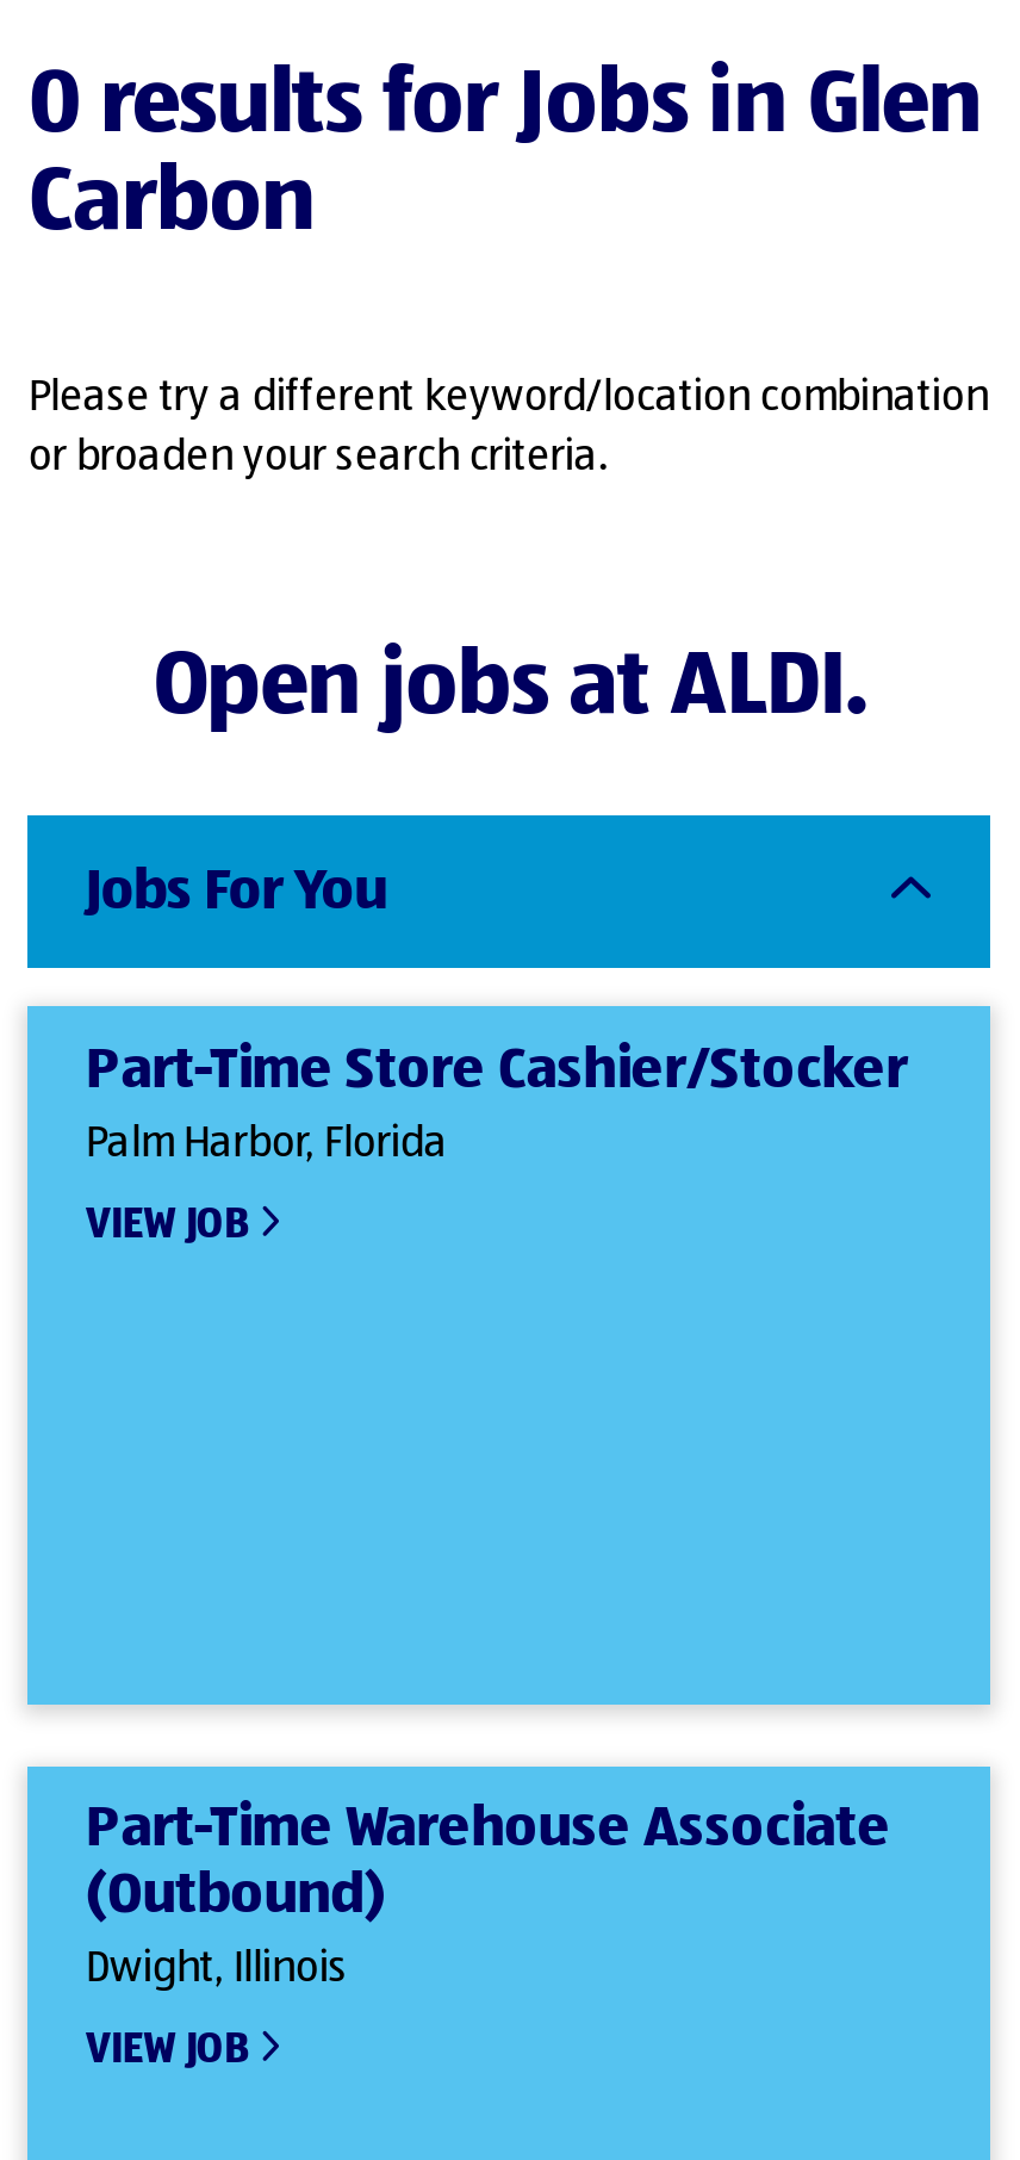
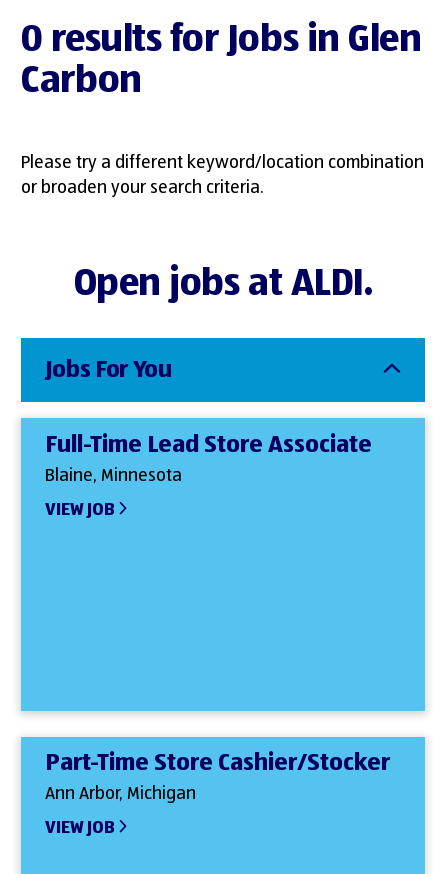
moved down: Part-Time Store Cashier/Stocker

- Palm Harbor, Florida
+ Full-Time Lead Store Associate
+ Blaine, Minnesota

- Part-Time Warehouse Associate
- (Outbound)
- Dwight, Illinois
+ Ann Arbor, Michigan
